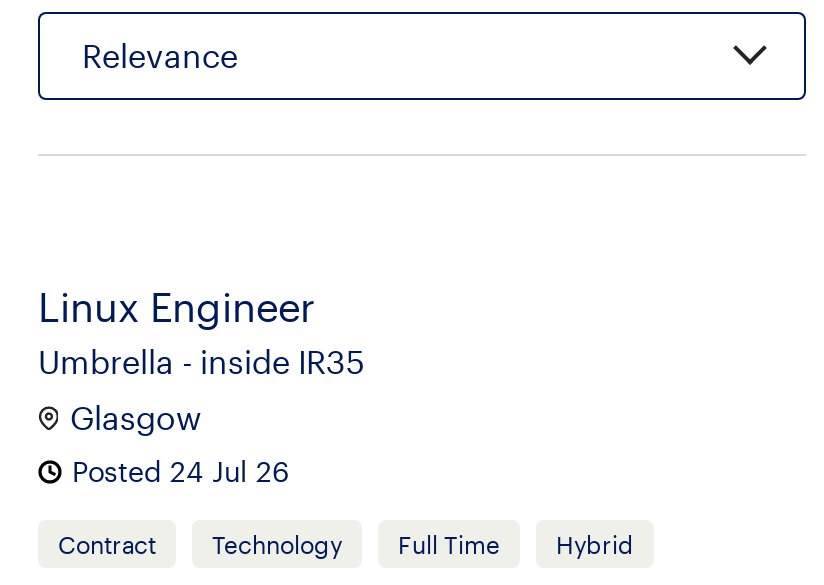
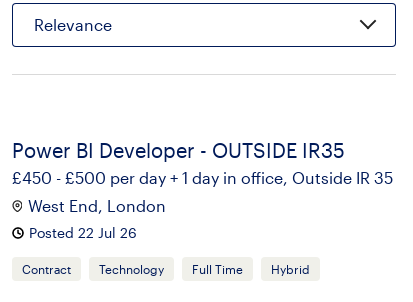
- Linux Engineer
- Umbrella - inside IR35
+ Power BI Developer - OUTSIDE IR35
+ £450 - £500 per day + 1 day in office, Outside IR 35

- Glasgow
+ West End, London

- Posted 24 Jul 26
+ Posted 22 Jul 26
